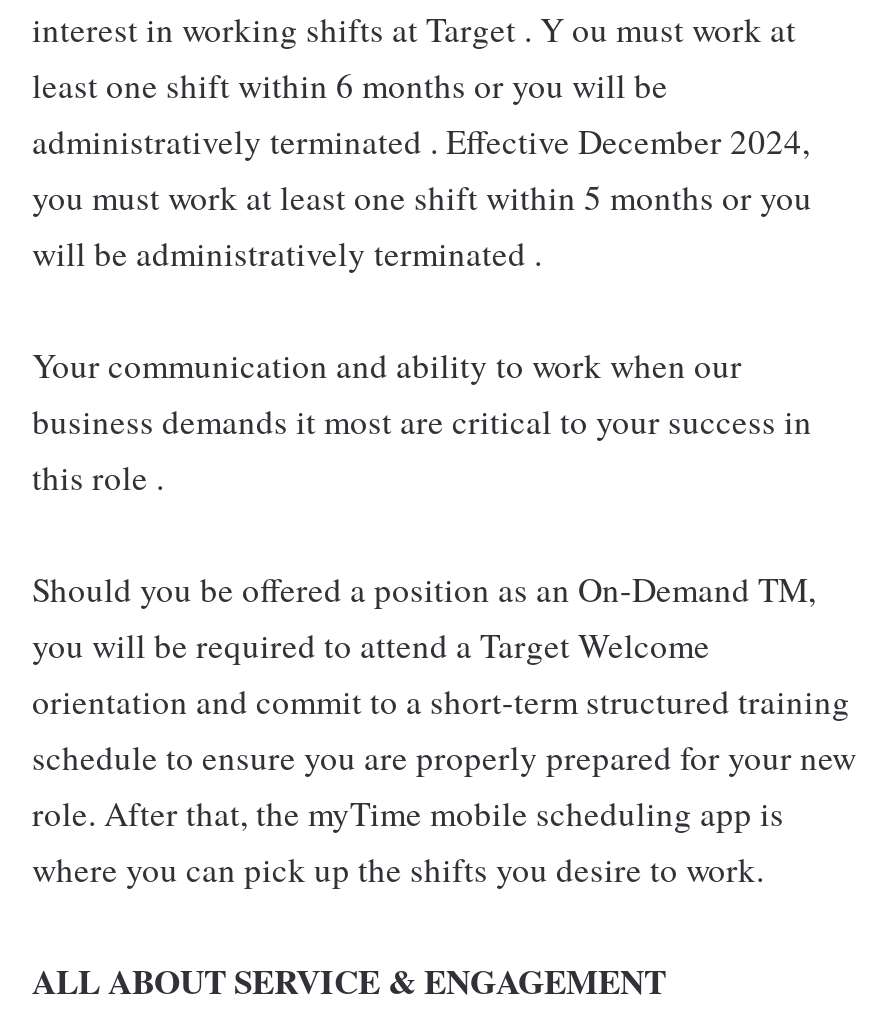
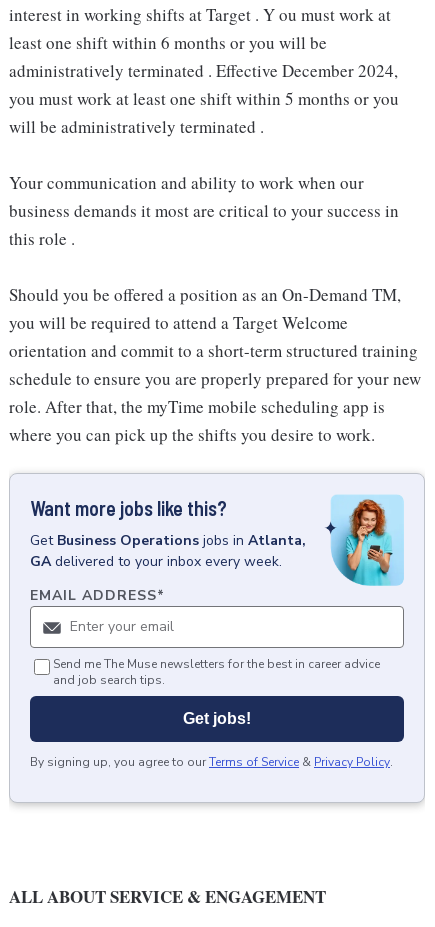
+ [image]
+ Want more jobs like this?
+ Get Business Operations jobs in Atlanta,
+ GA delivered to your inbox every week.
+ EMAIL ADDRESS*

+ Send me The Muse newsletters for the best in career advice
+ and job search tips.
+ Get jobs!
+ By signing up, you agree to our Terms of Service & Privacy Policy.
